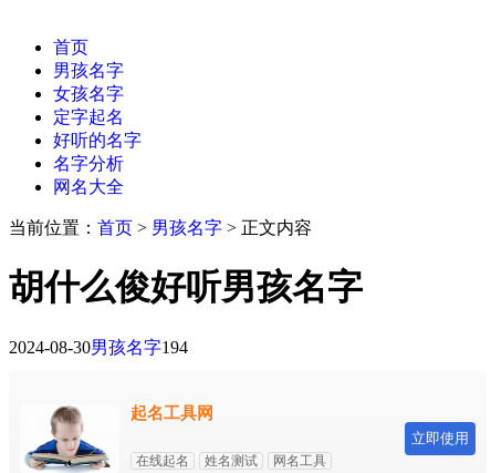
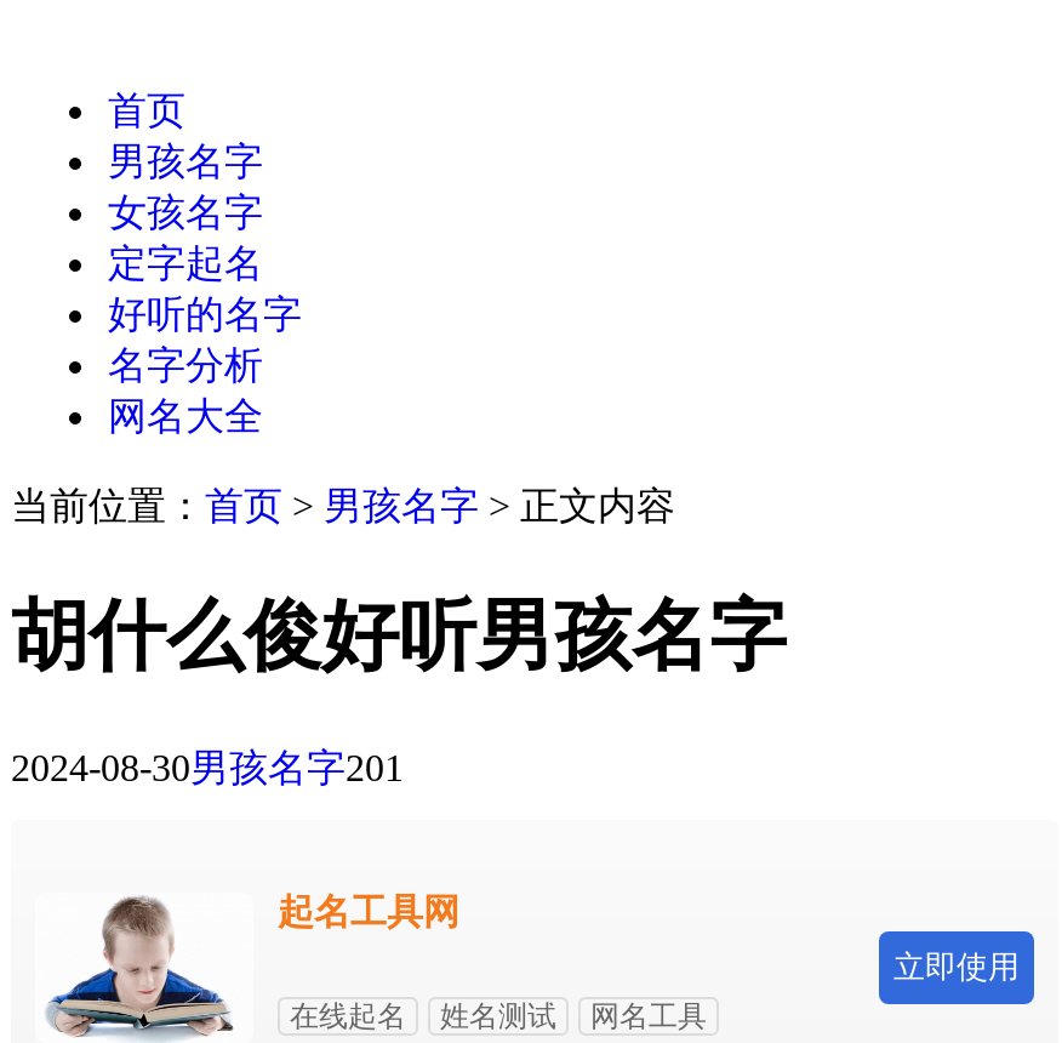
- 2024-08-30男孩名字194
+ 2024-08-30男孩名字201
